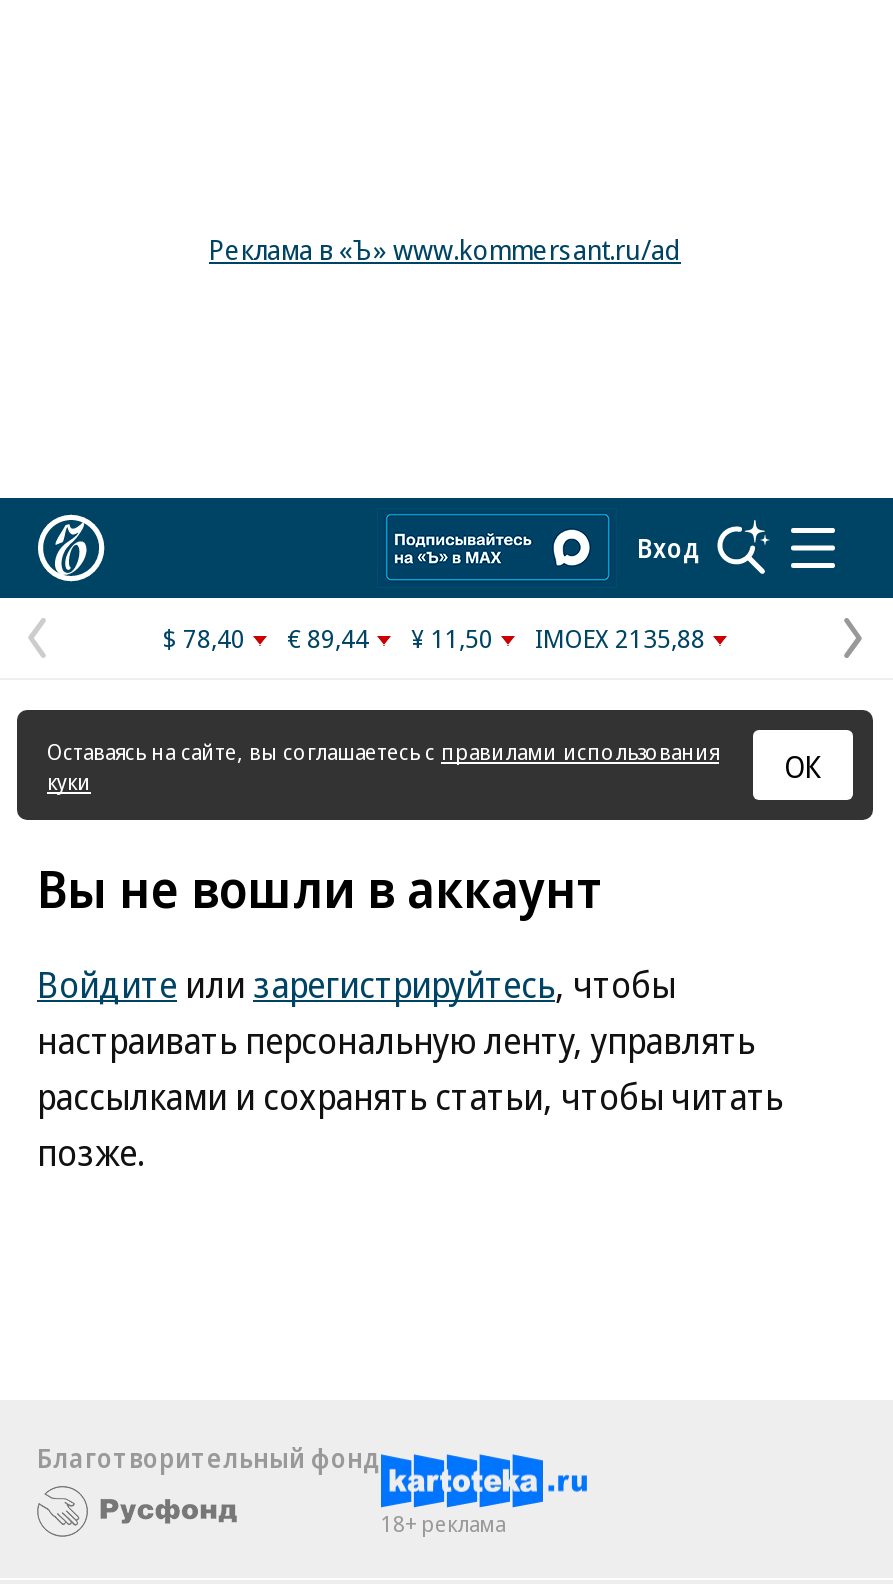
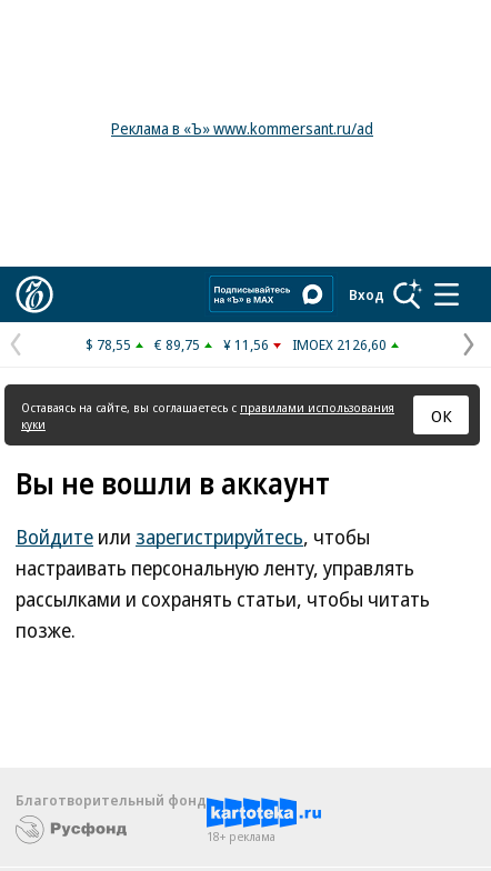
- $ 78,40
+ $ 78,55

- € 89,44
+ € 89,75

- ¥ 11,50
+ ¥ 11,56

- IMOEX 2135,88
+ IMOEX 2126,60
